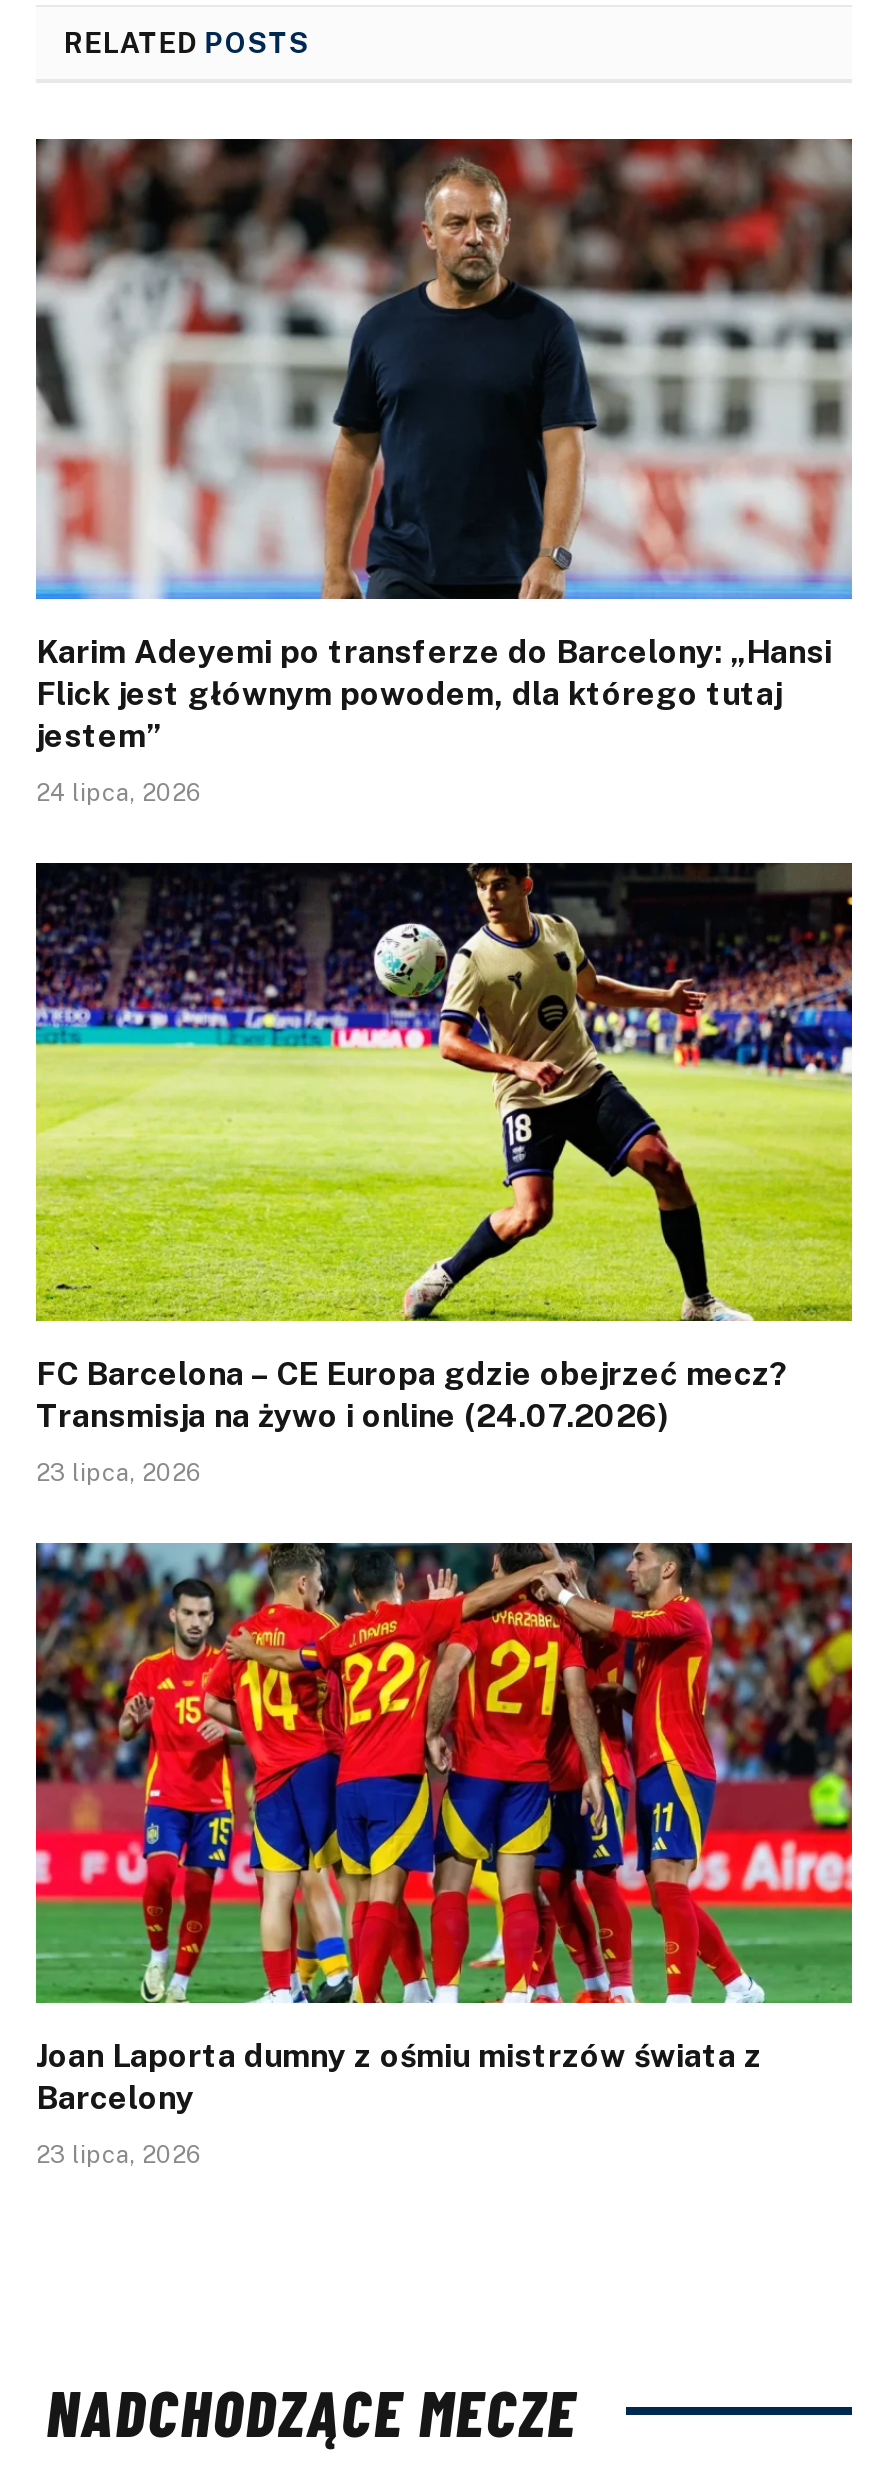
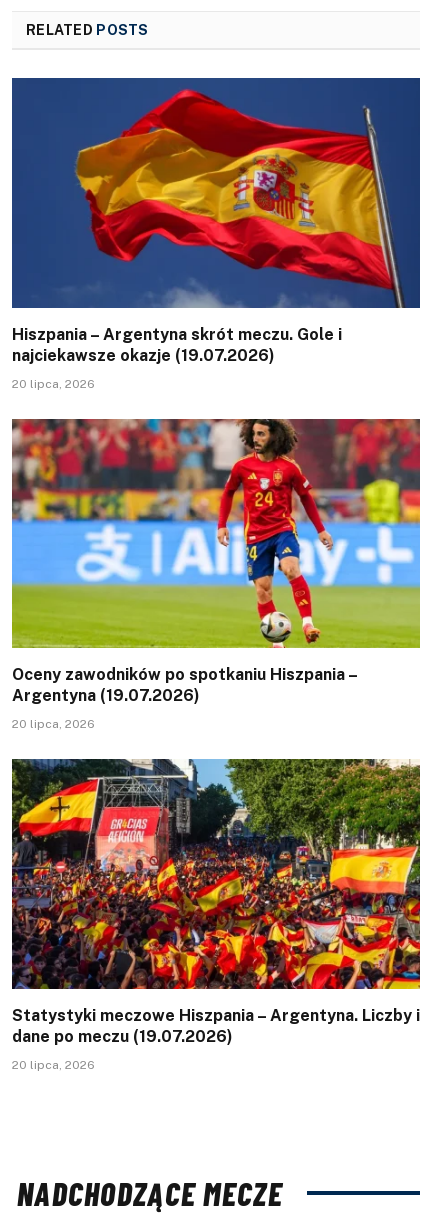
- [image]
- Karim Adeyemi po transferze do Barcelony: „Hansi
- Flick jest głównym powodem, dla którego tutaj
- jestem”
+ [image]
+ Hiszpania – Argentyna skrót meczu. Gole i
+ najciekawsze okazje (19.07.2026)

- 24 lipca, 2026
+ 20 lipca, 2026

- [image]
- FC Barcelona – CE Europa gdzie obejrzeć mecz?
- Transmisja na żywo i online (24.07.2026)
+ [image]
+ Oceny zawodników po spotkaniu Hiszpania –
+ Argentyna (19.07.2026)

- 23 lipca, 2026
+ 20 lipca, 2026

- [image]
- Joan Laporta dumny z ośmiu mistrzów świata z
- Barcelony
+ [image]
+ Statystyki meczowe Hiszpania – Argentyna. Liczby i
+ dane po meczu (19.07.2026)

- 23 lipca, 2026
+ 20 lipca, 2026
